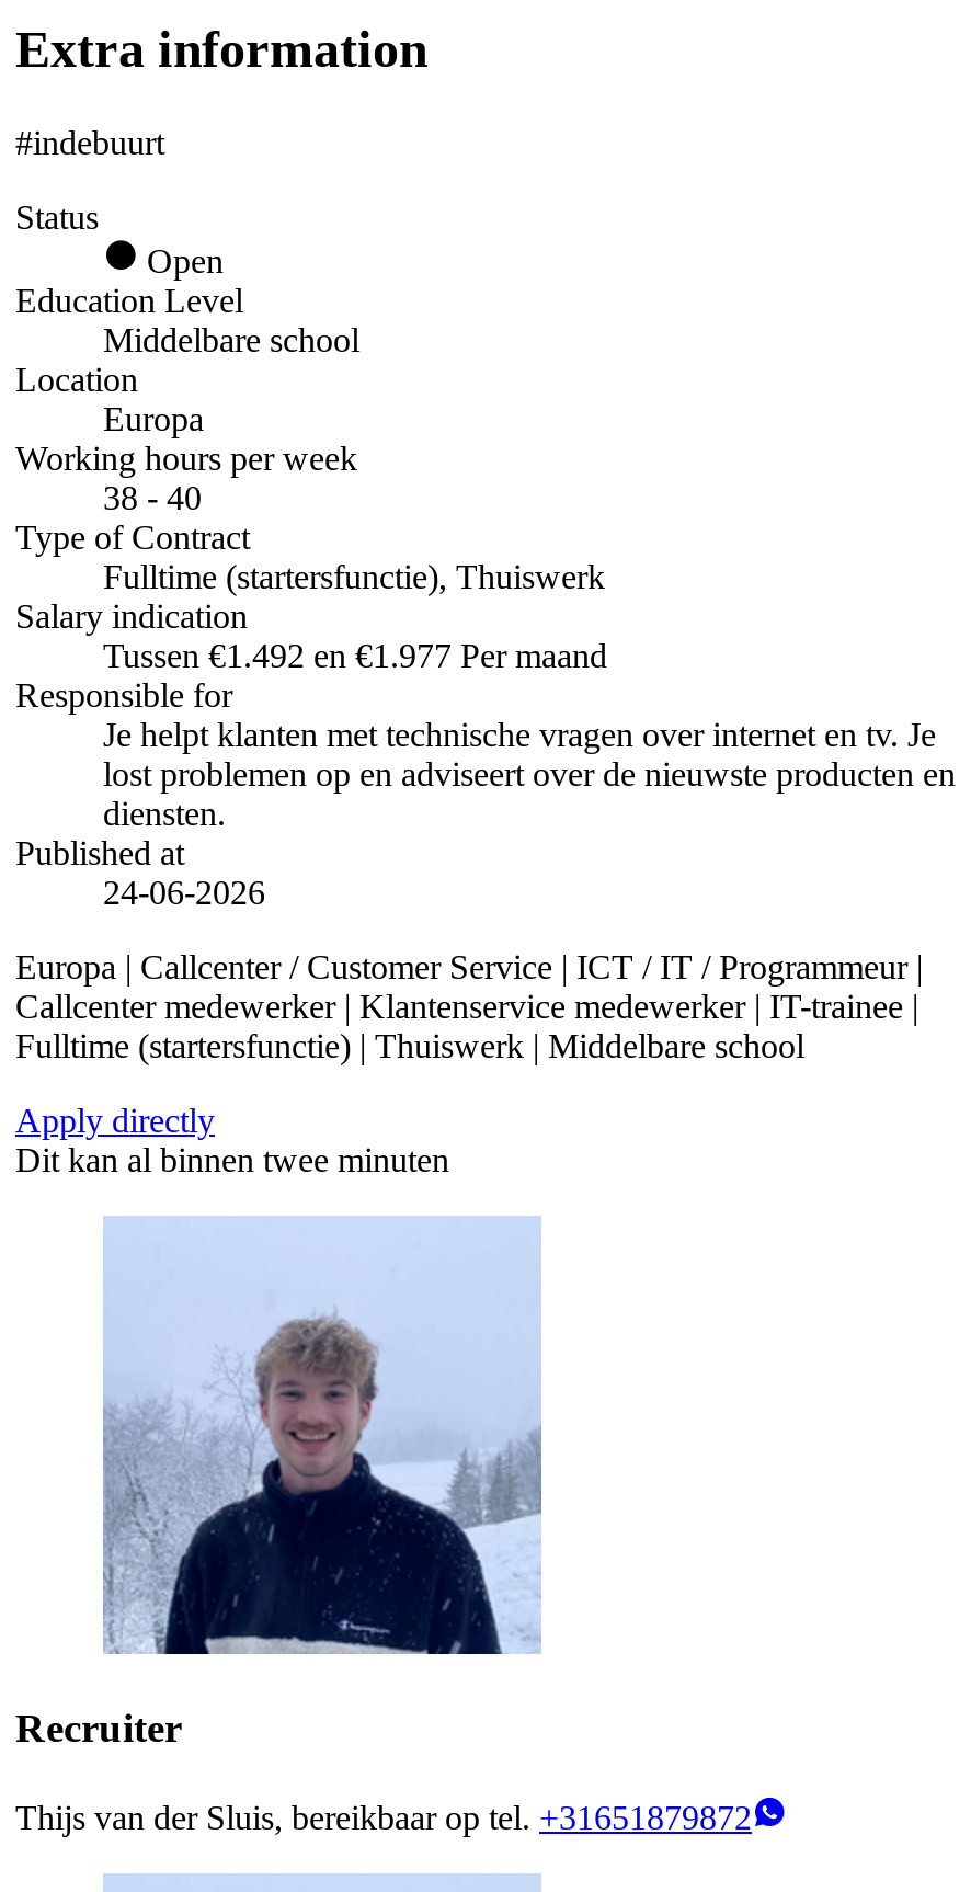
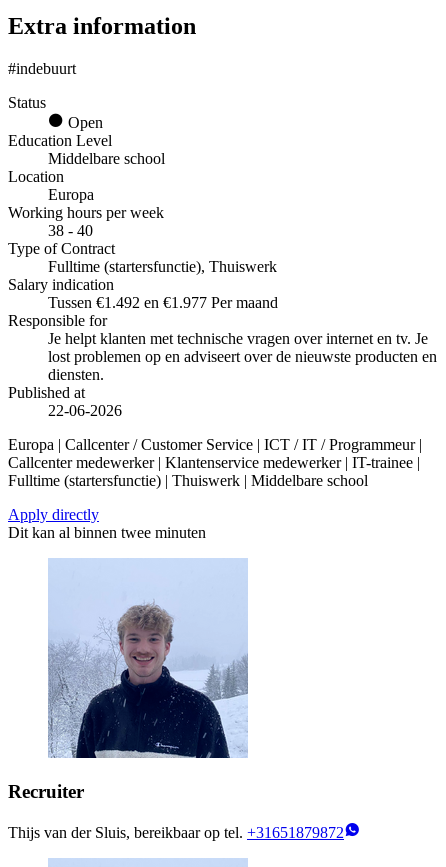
- 24-06-2026
+ 22-06-2026
